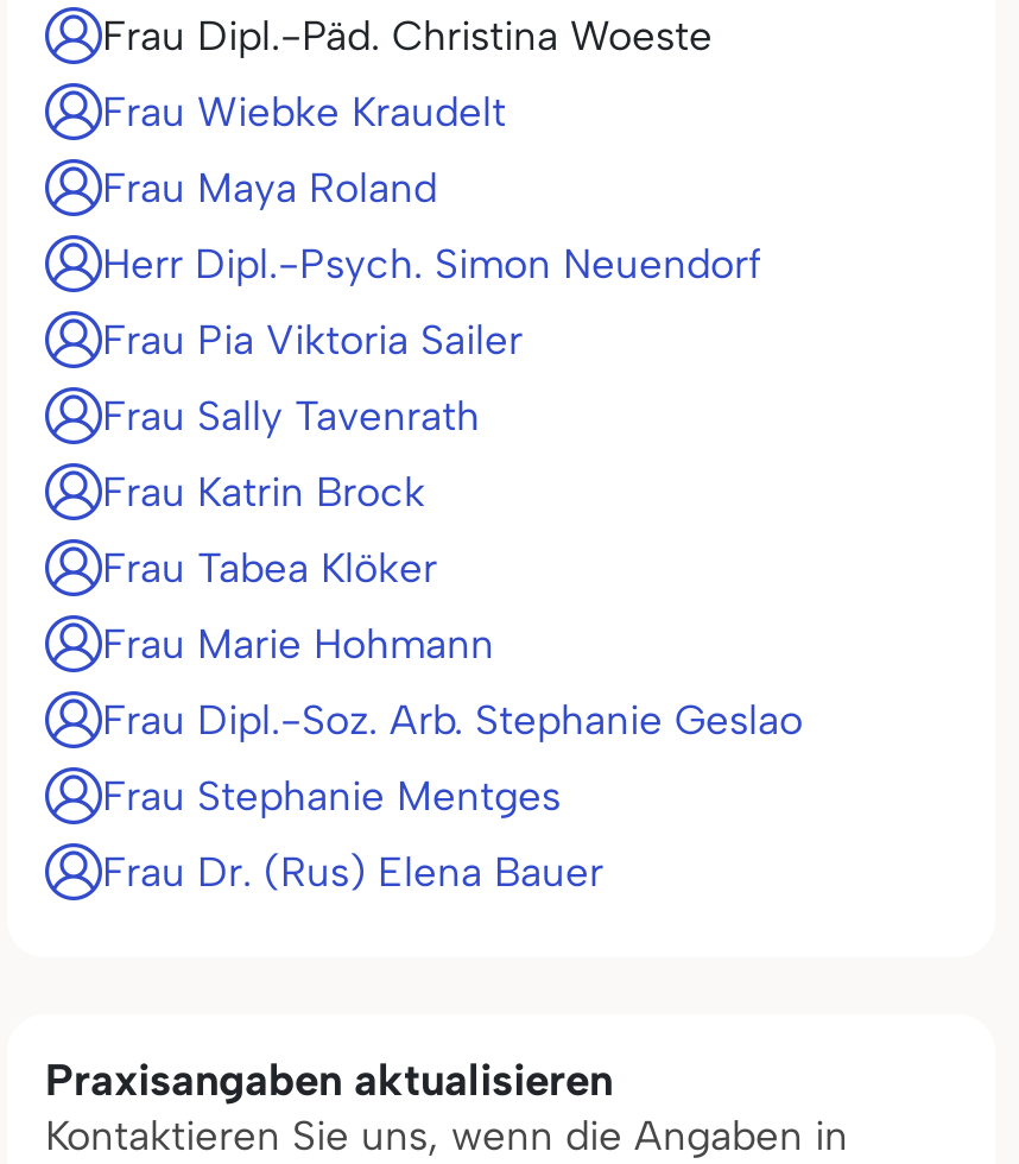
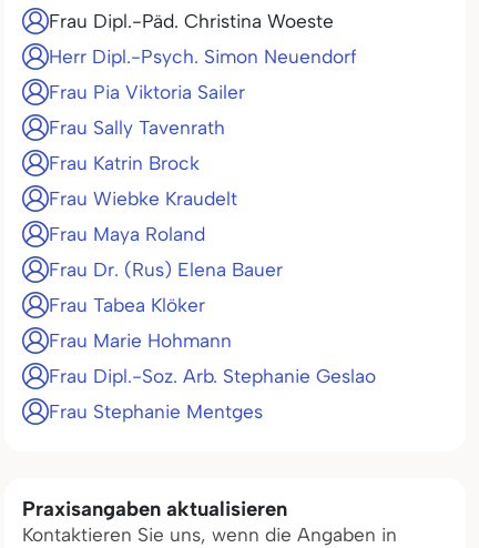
moved down: Frau Wiebke Kraudelt | Frau Maya Roland

moved up: Herr Dipl.-Psych. Simon Neuendorf | Frau Pia Viktoria Sailer | Frau Sally Tavenrath | Frau Katrin Brock

moved down: Frau Tabea Klöker | Frau Marie Hohmann | Frau Dipl.-Soz. Arb. Stephanie Geslao | Frau Stephanie Mentges

moved up: Frau Dr. (Rus) Elena Bauer
